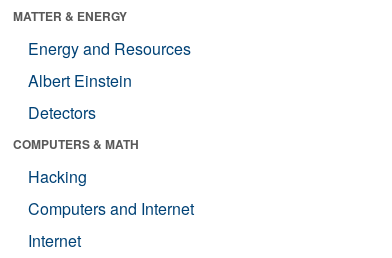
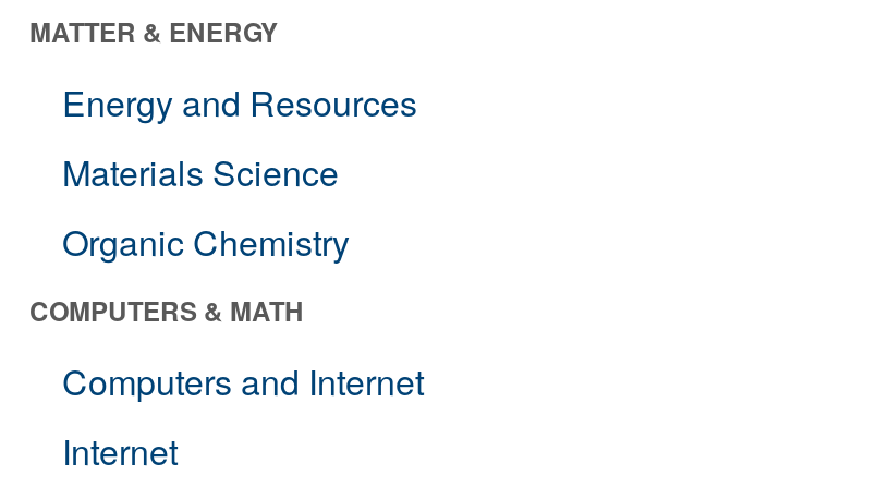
- Albert Einstein
- Detectors
+ Materials Science
+ Organic Chemistry

- Hacking
